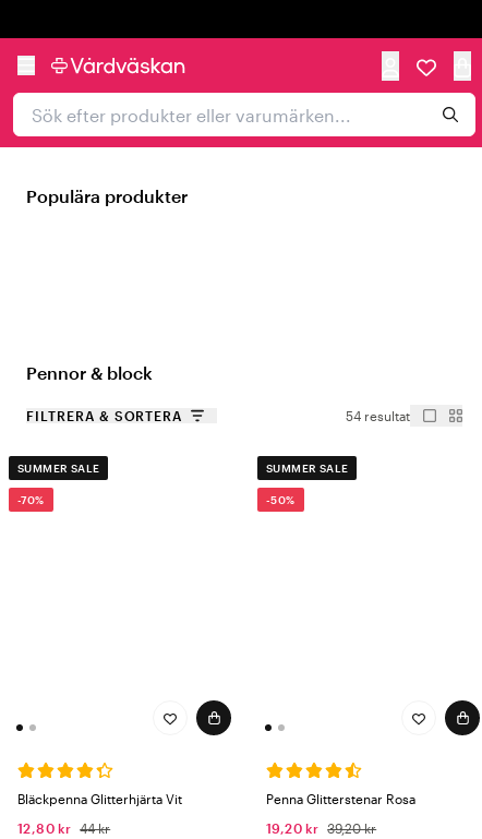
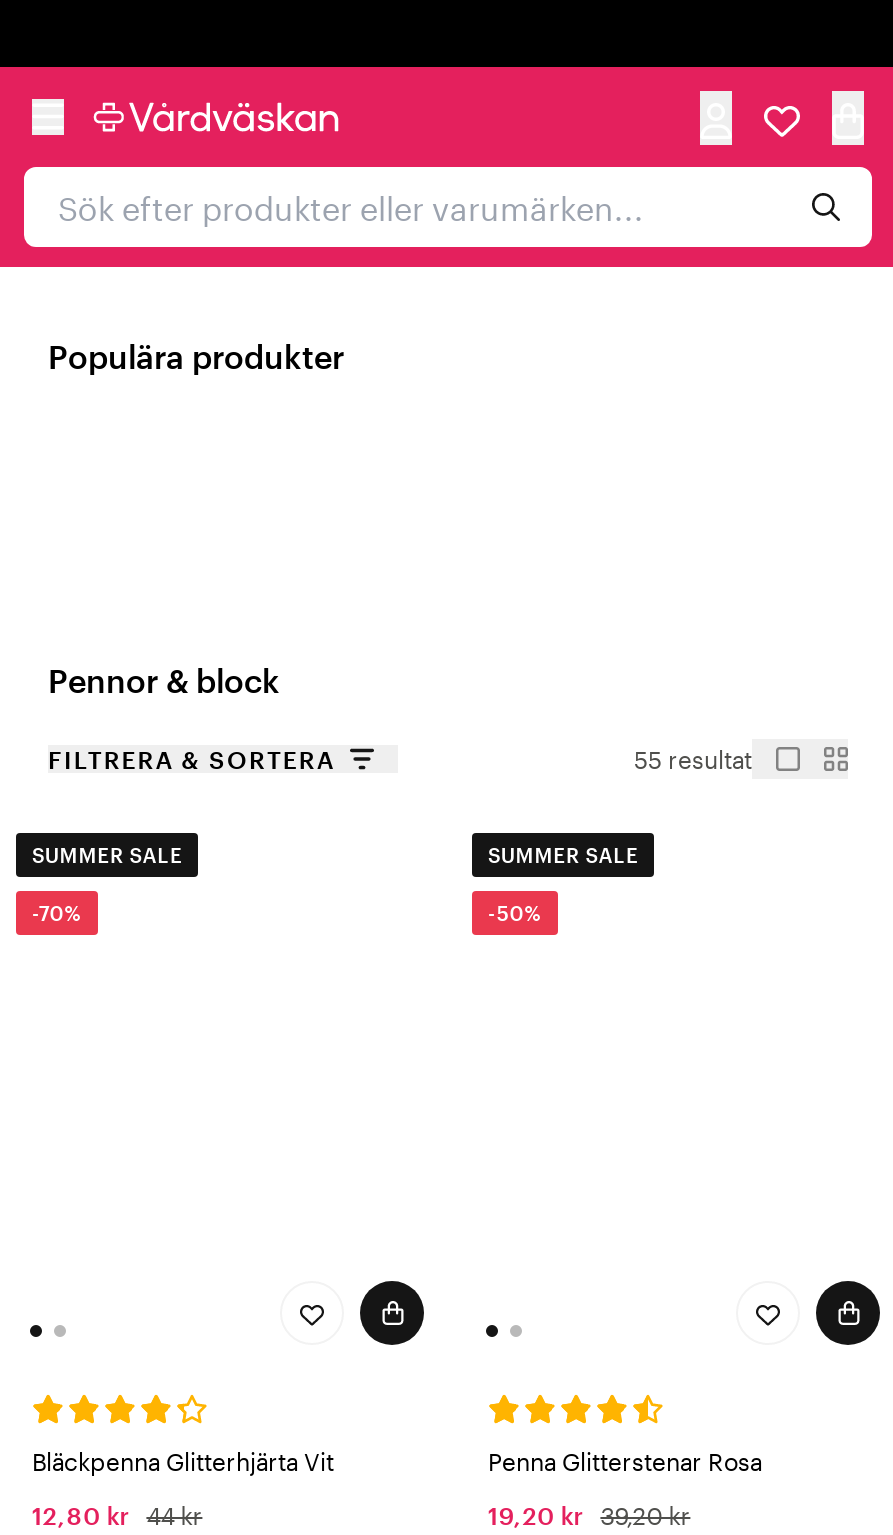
- 54 resultat
+ 55 resultat
